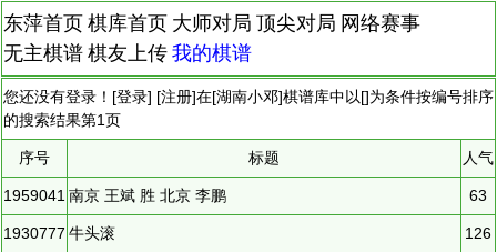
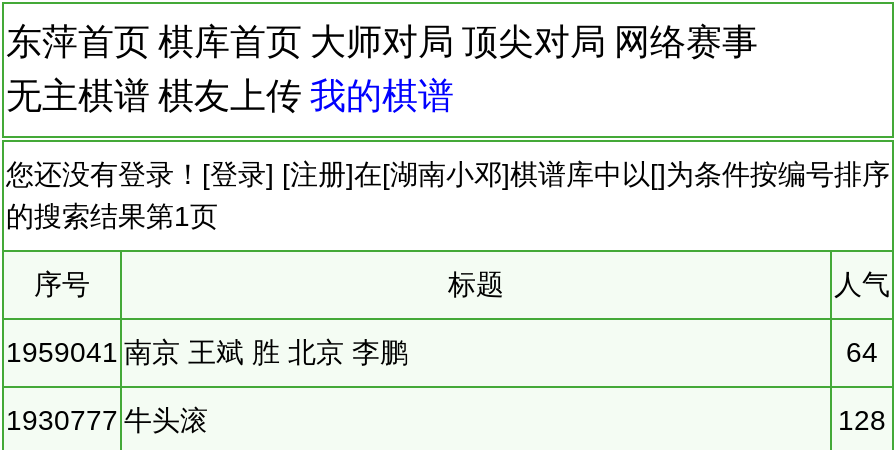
- 63
+ 64

- 126
+ 128
